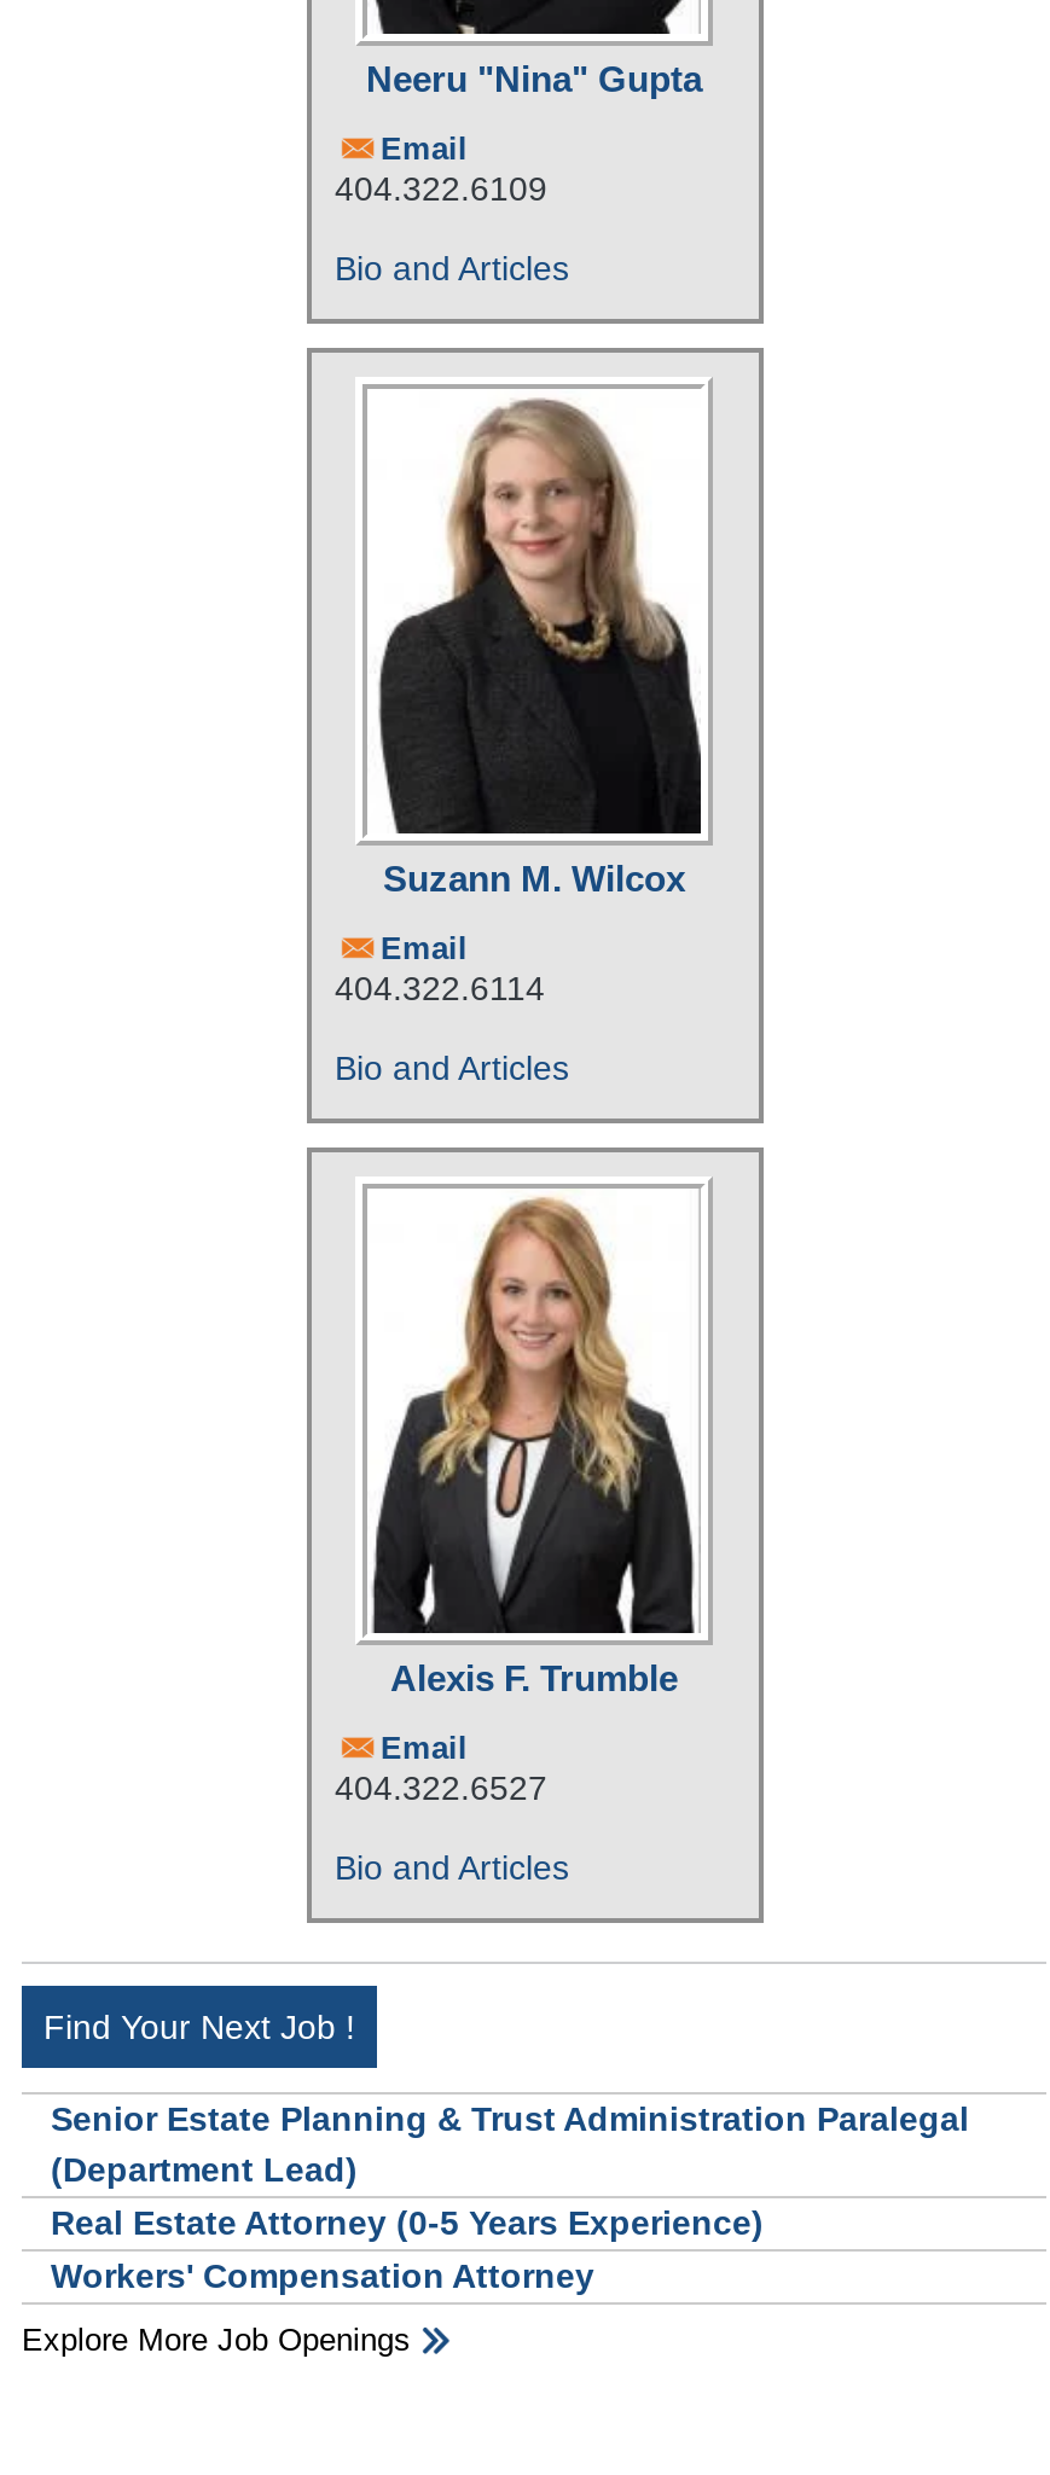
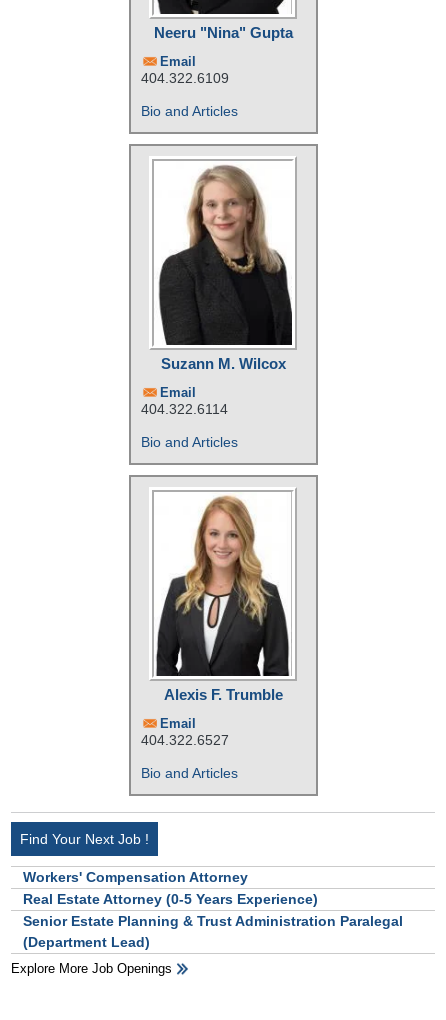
moved down: Senior Estate Planning & Trust Administration Paralegal | (Department Lead)

moved up: Workers' Compensation Attorney | Real Estate Attorney (0-5 Years Experience)
